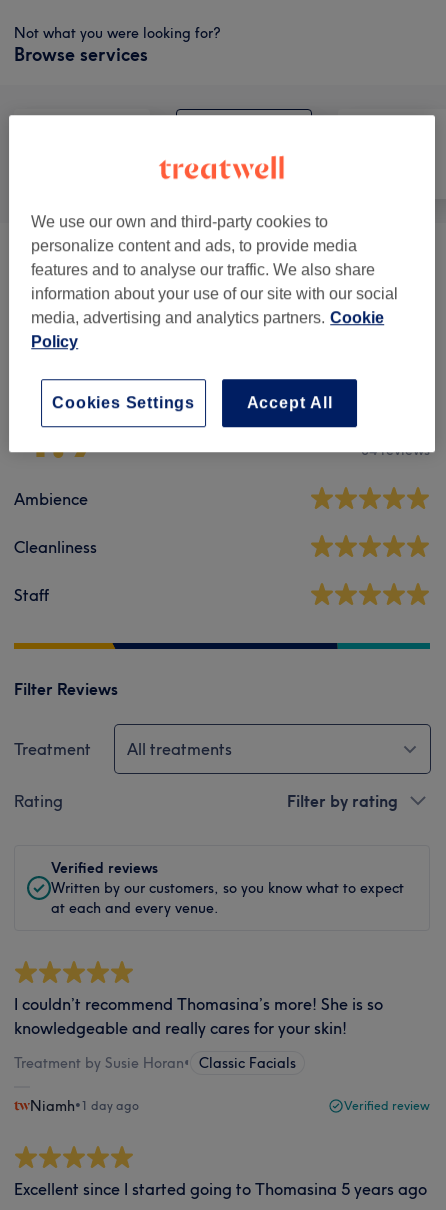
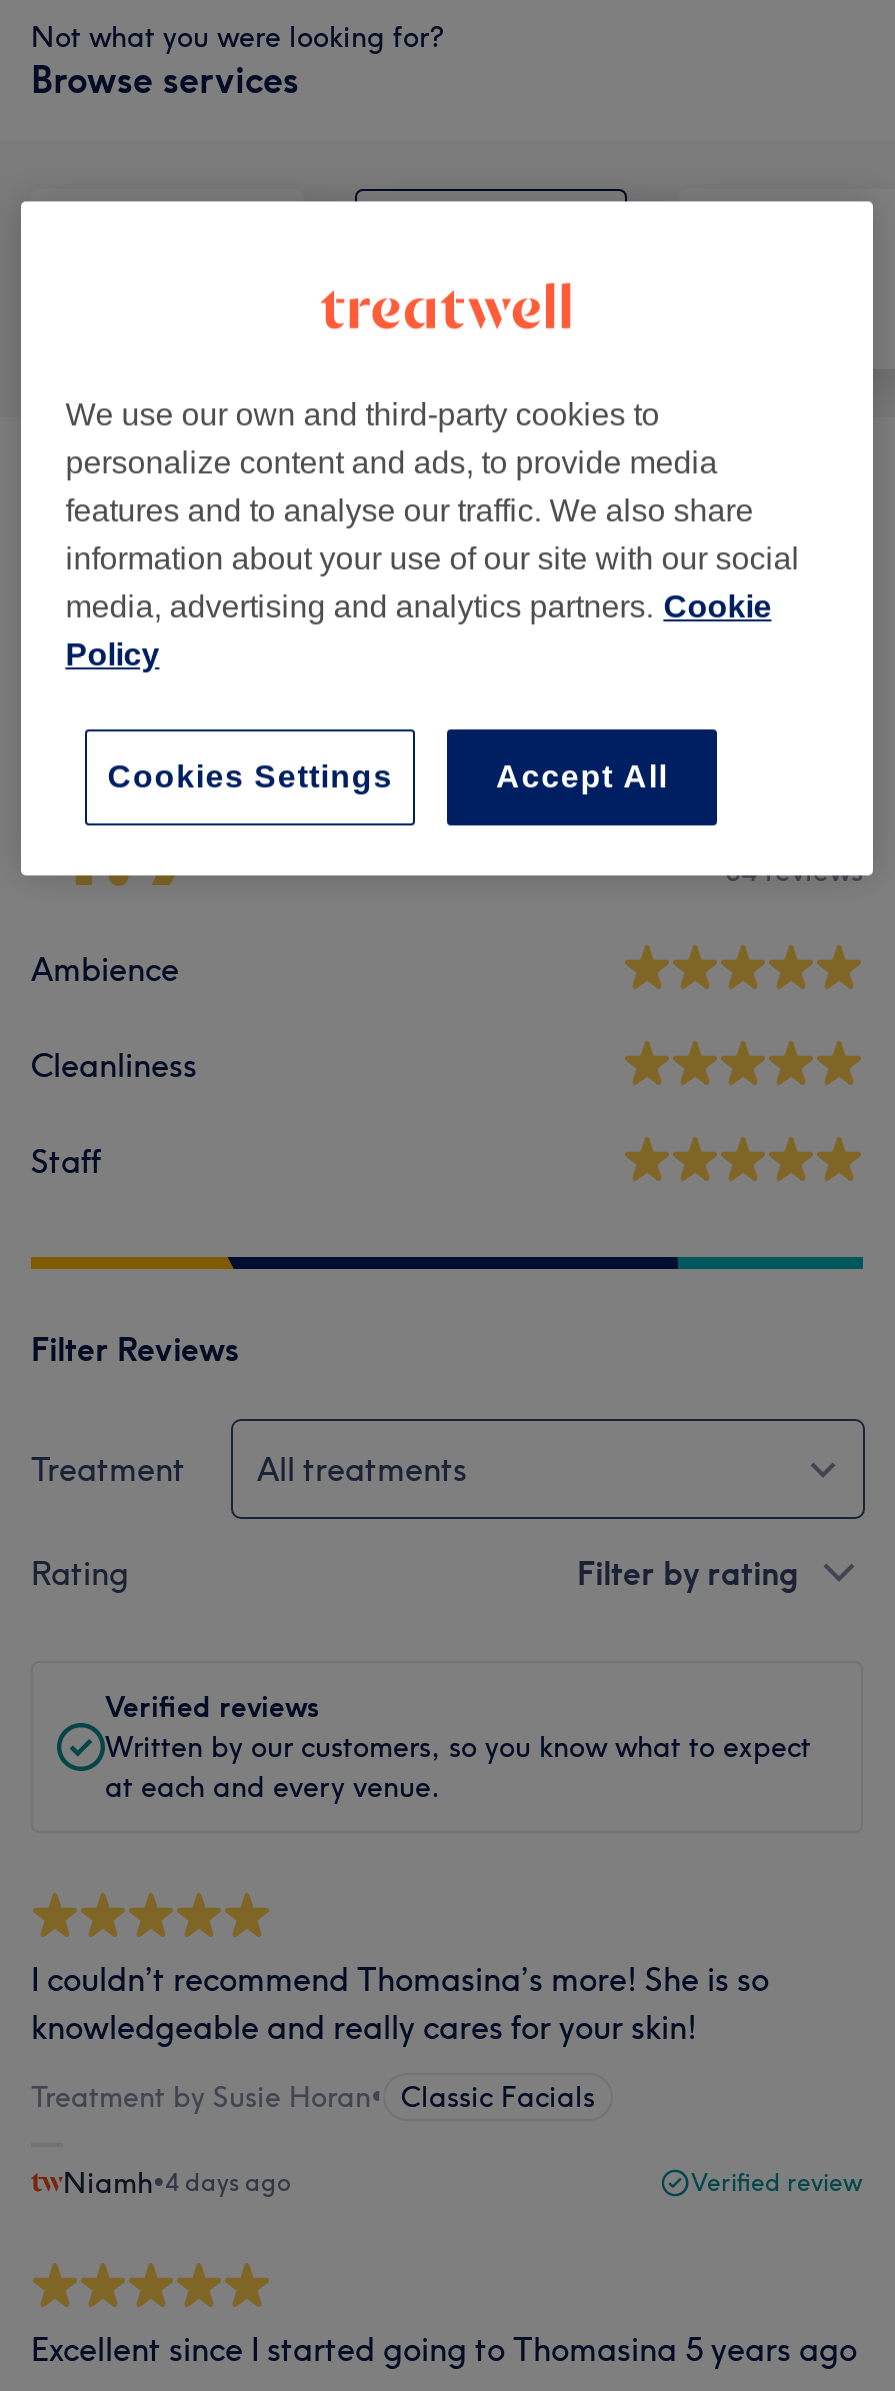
- Niamh•1 day ago
+ Niamh•4 days ago
